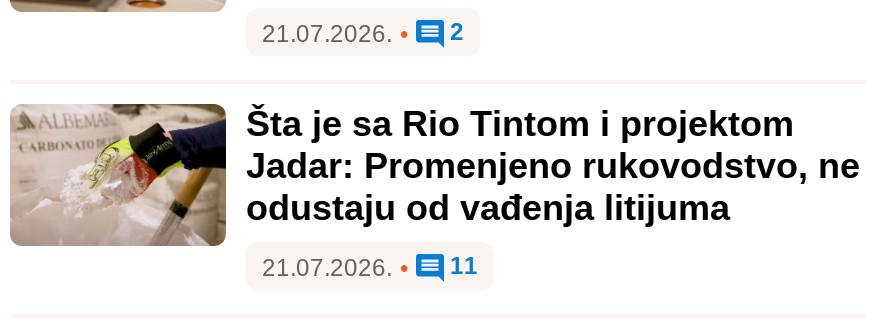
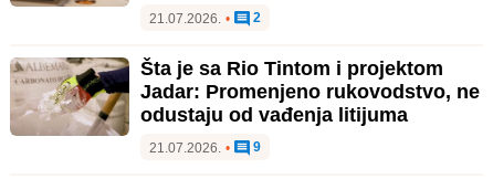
- 21.07.2026. • 11
+ 21.07.2026. • 9
